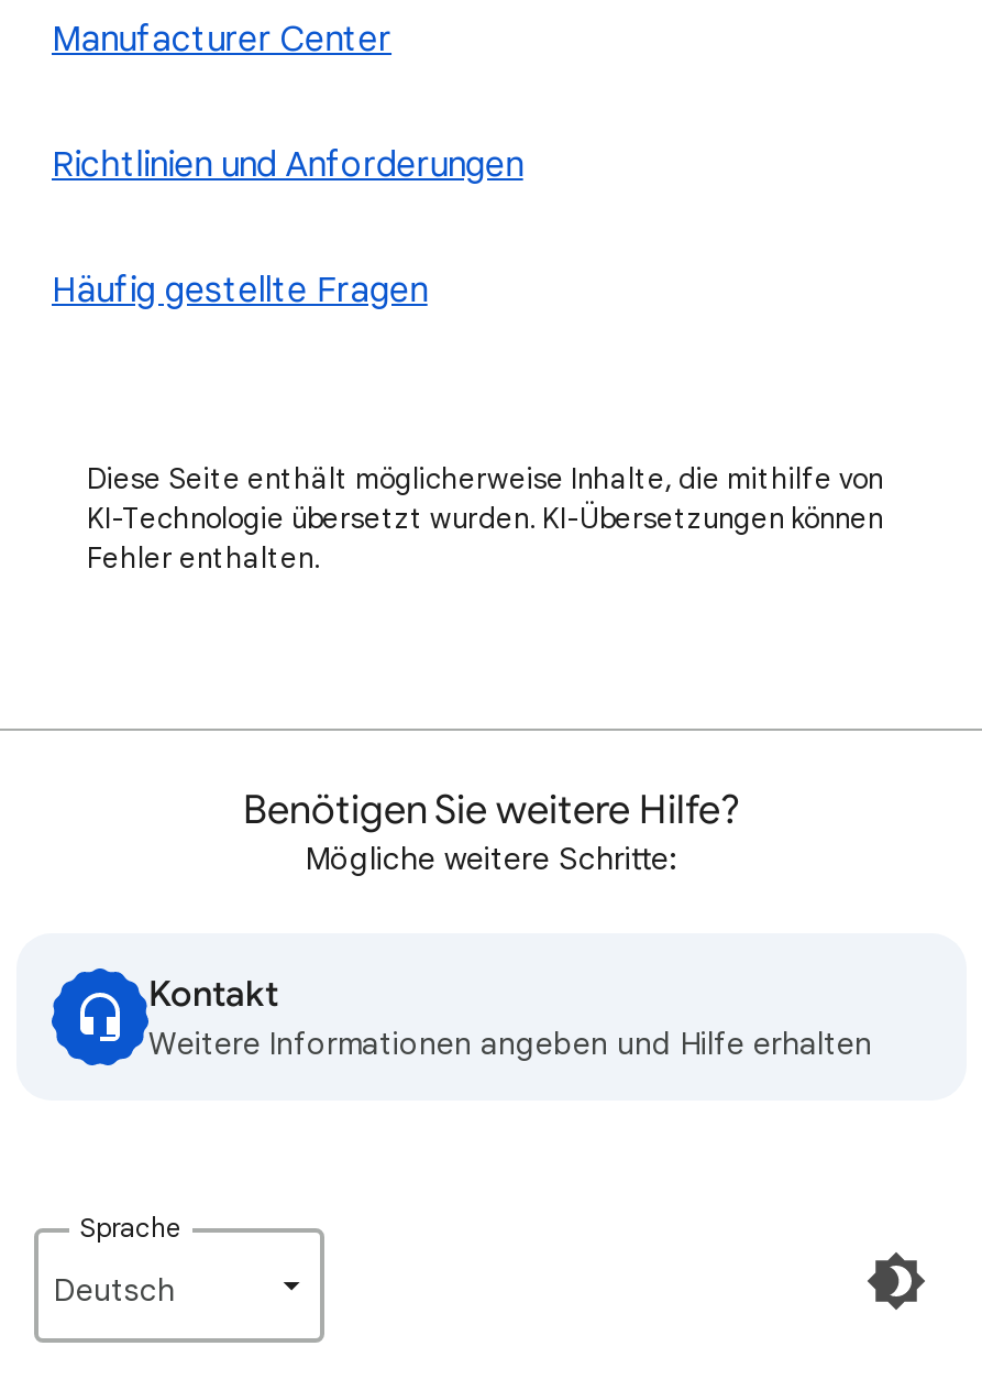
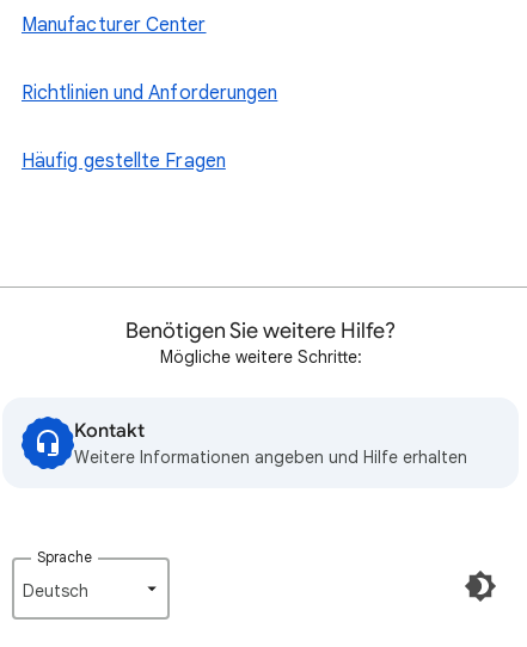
- Diese Seite enthält möglicherweise Inhalte, die mithilfe von
- KI-Technologie übersetzt wurden. KI-Übersetzungen können
- Fehler enthalten.
